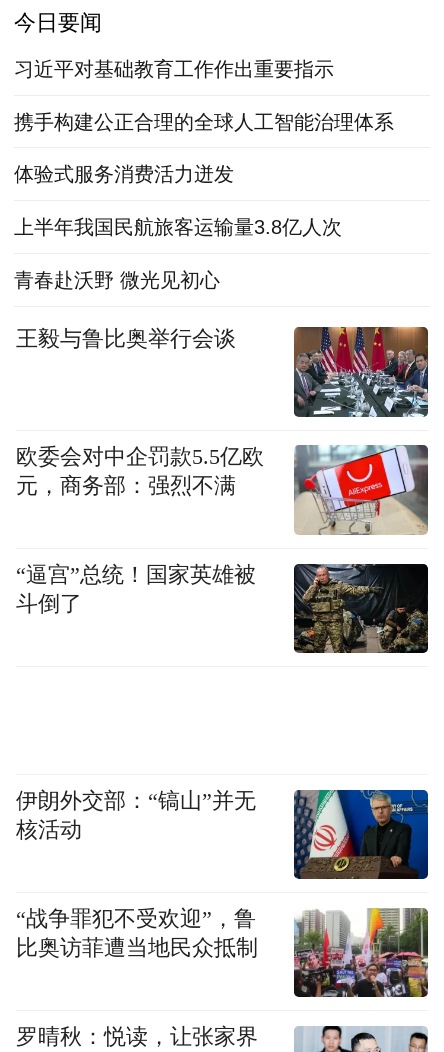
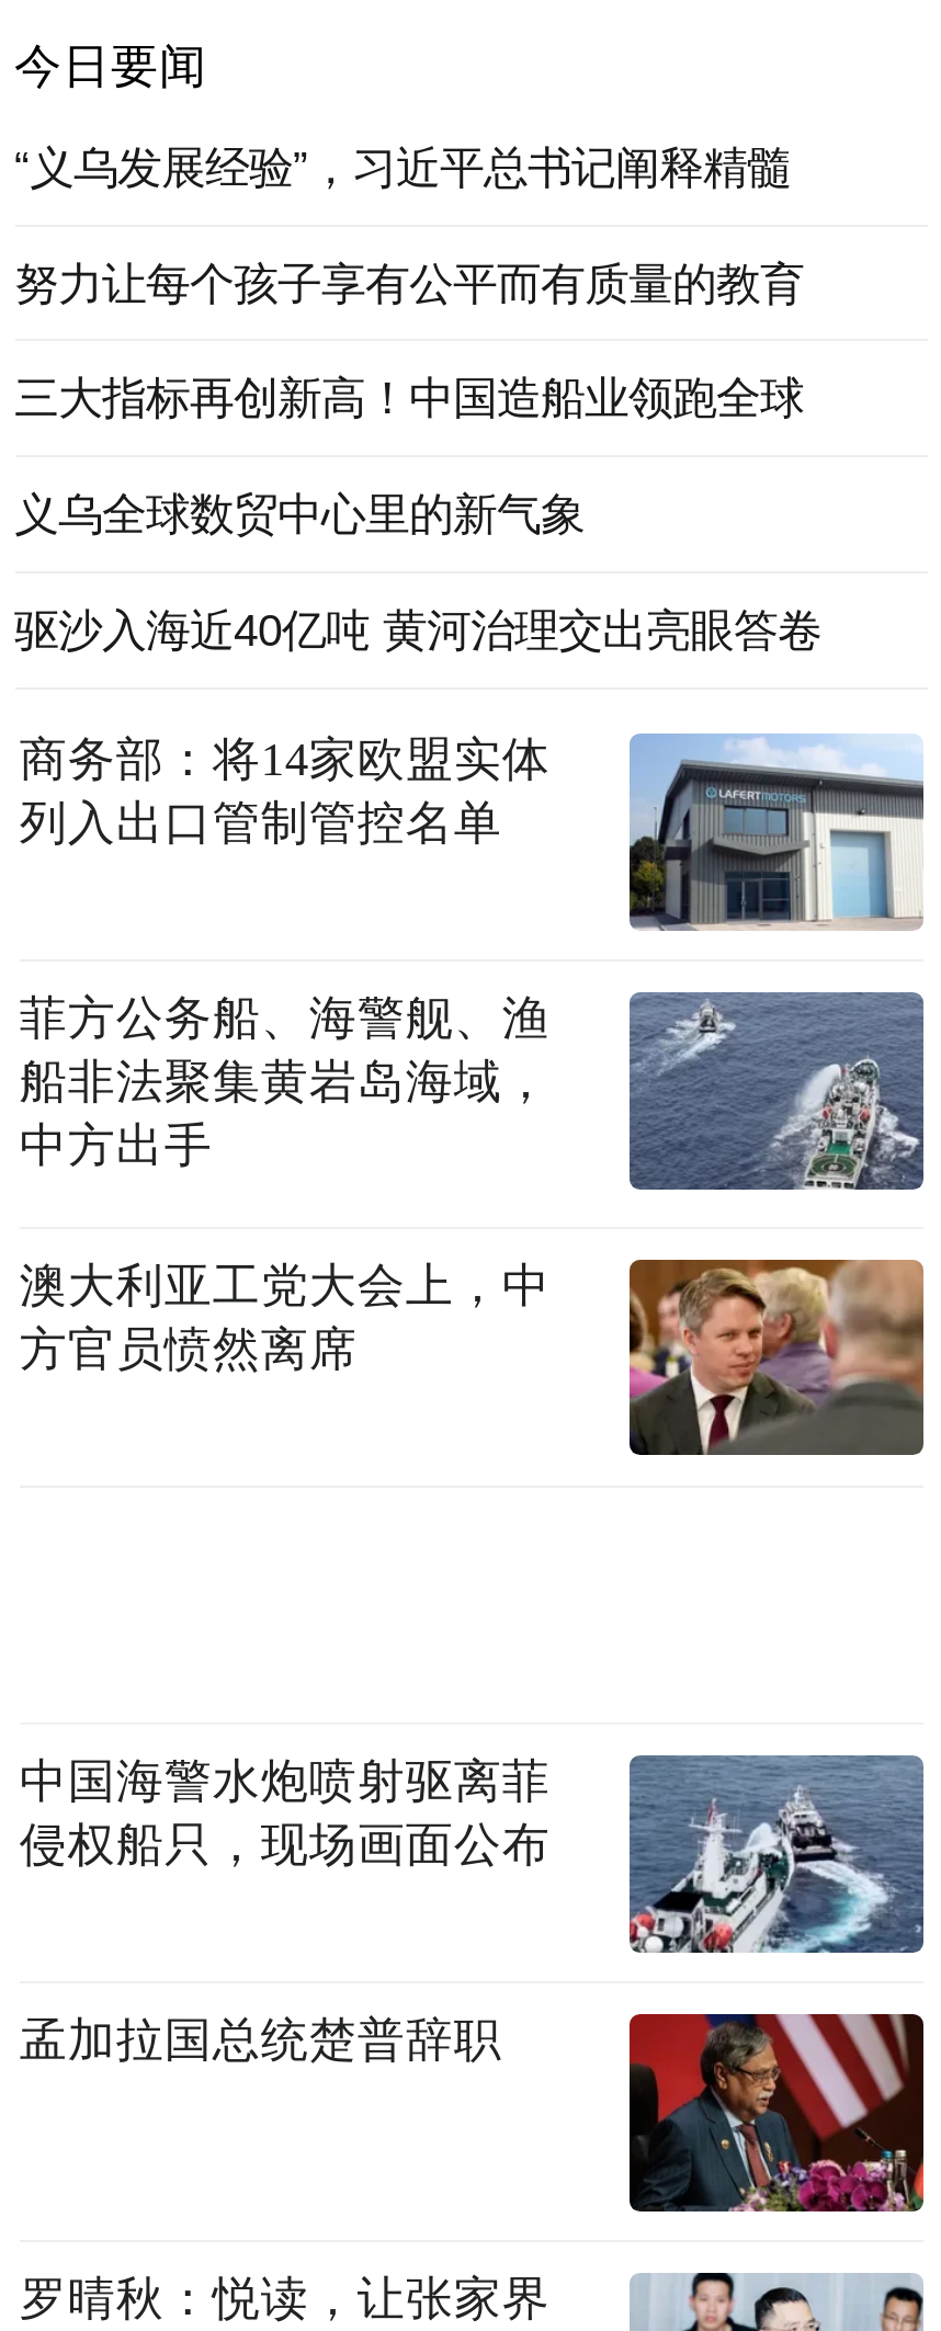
- 习近平对基础教育工作作出重要指示
+ “义乌发展经验”，习近平总书记阐释精髓

- 携手构建公正合理的全球人工智能治理体系
+ 努力让每个孩子享有公平而有质量的教育

- 体验式服务消费活力迸发
+ 三大指标再创新高！中国造船业领跑全球

- 上半年我国民航旅客运输量3.8亿人次
+ 义乌全球数贸中心里的新气象

- 青春赴沃野 微光见初心
+ 驱沙入海近40亿吨 黄河治理交出亮眼答卷

- 王毅与鲁比奥举行会谈
+ 商务部：将14家欧盟实体
+ 列入出口管制管控名单

- [image]
+ [image]

- [image]
- 欧委会对中企罚款5.5亿欧
- 元，商务部：强烈不满
+ [image]
+ 菲方公务船、海警舰、渔
+ 船非法聚集黄岩岛海域，
+ 中方出手

- [image]
- “逼宫”总统！国家英雄被
- 斗倒了
+ [image]
+ 澳大利亚工党大会上，中
+ 方官员愤然离席

- [image]
- 伊朗外交部：“镐山”并无
- 核活动
+ [image]
+ 中国海警水炮喷射驱离菲
+ 侵权船只，现场画面公布

- “战争罪犯不受欢迎”，鲁
- 比奥访菲遭当地民众抵制
+ 孟加拉国总统楚普辞职

- [image]
+ [image]
